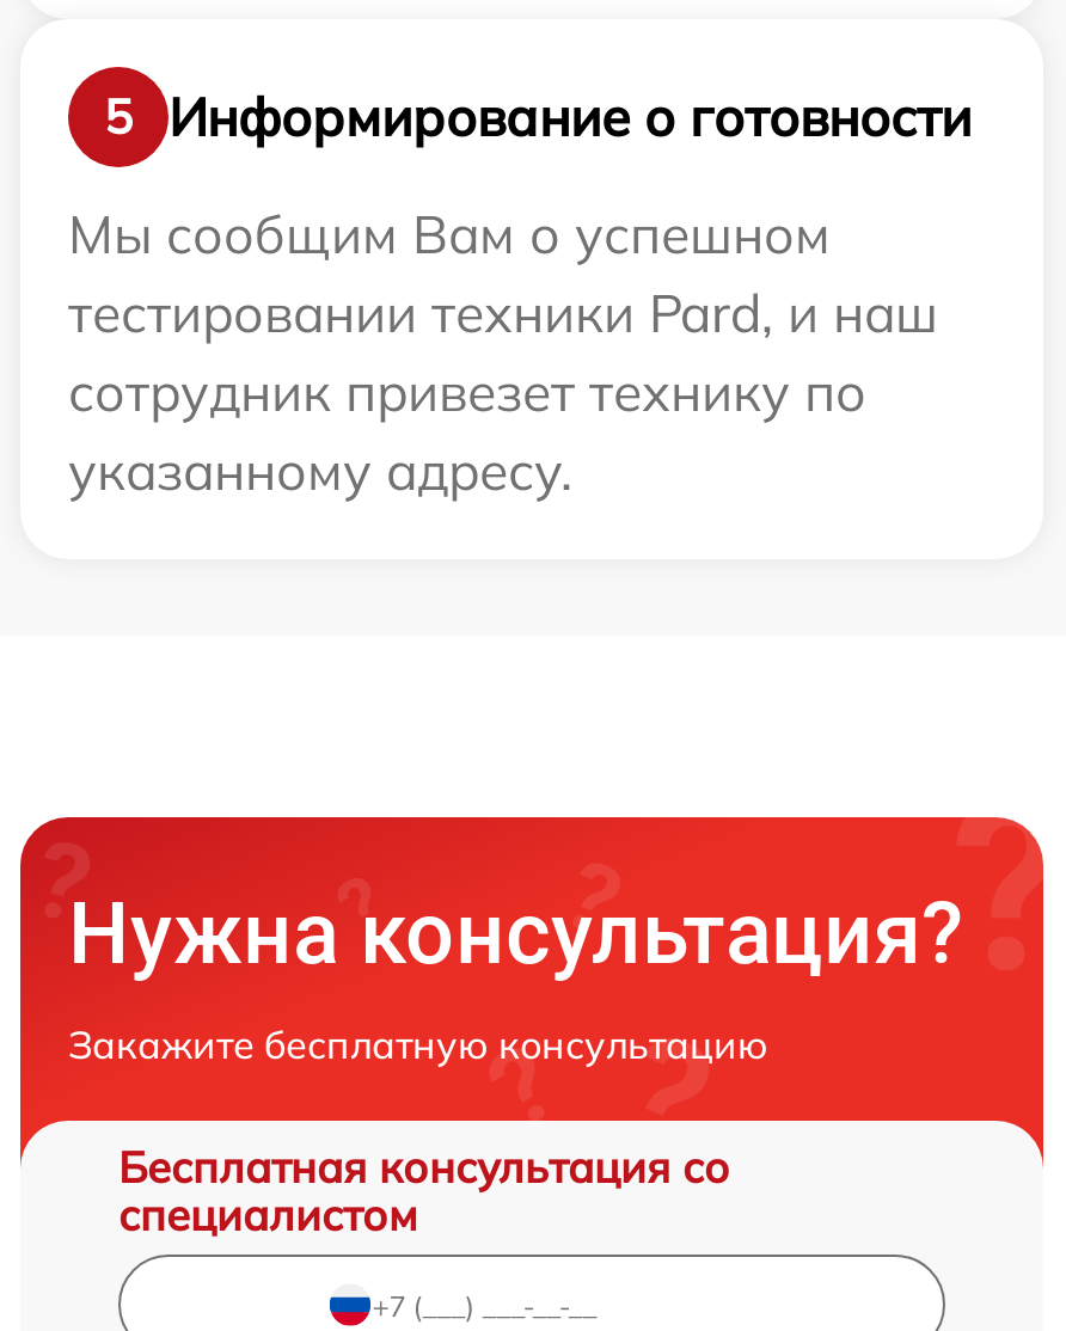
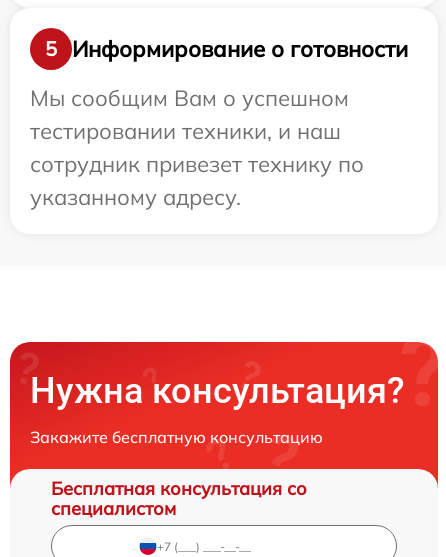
- тестировании техники Pard, и наш
+ тестировании техники, и наш
